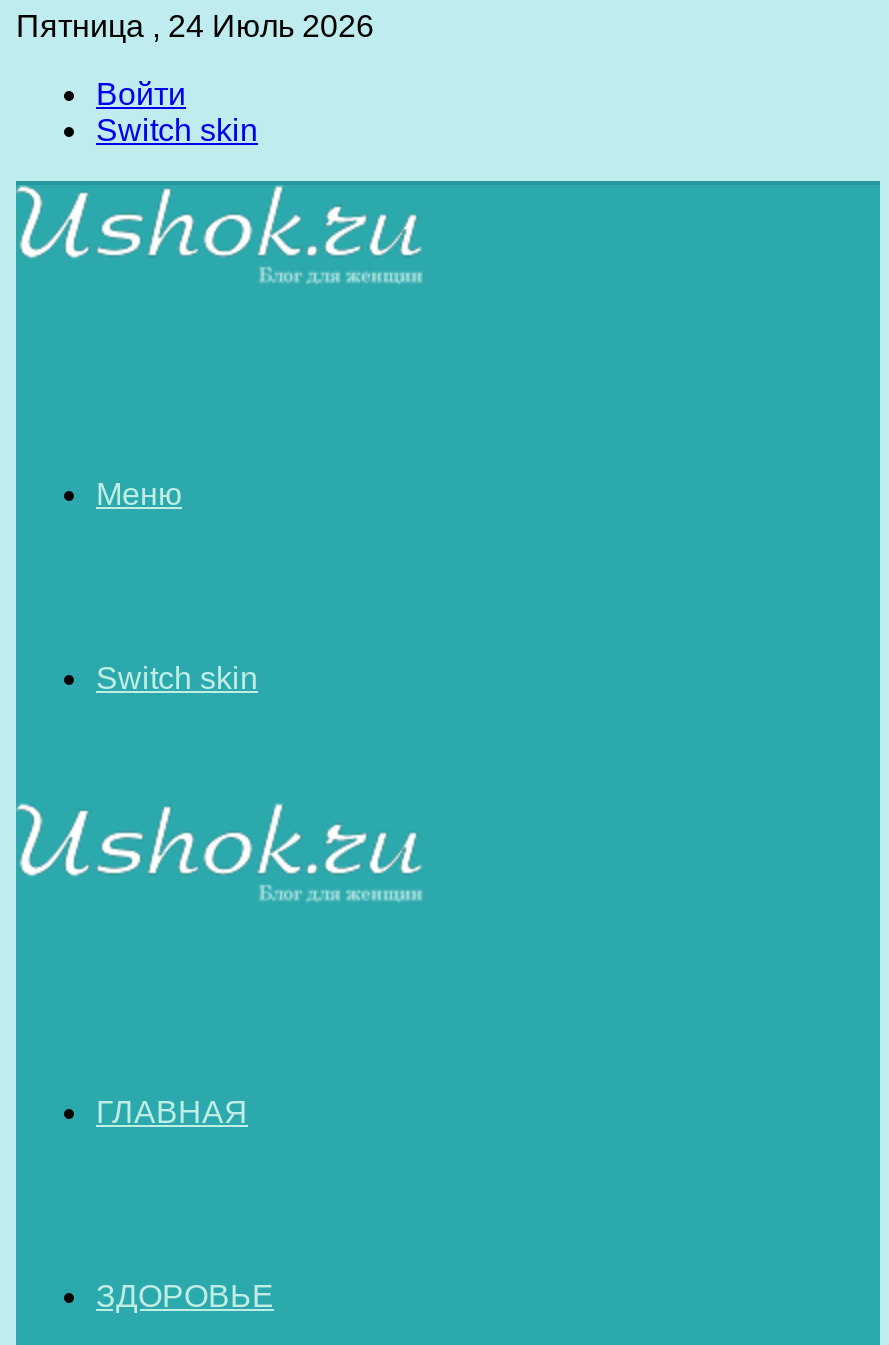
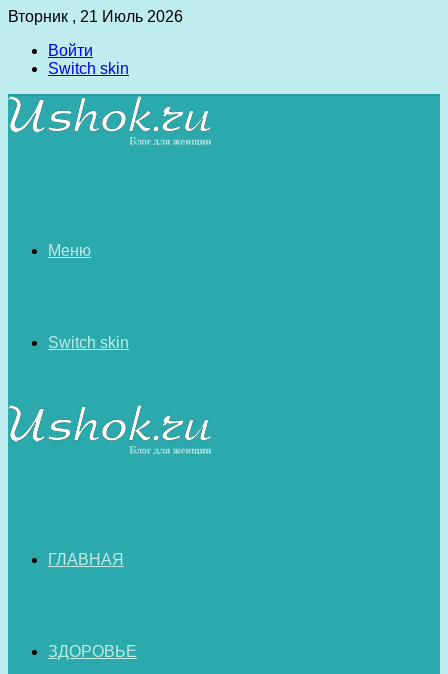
- Пятница , 24 Июль 2026
+ Вторник , 21 Июль 2026
